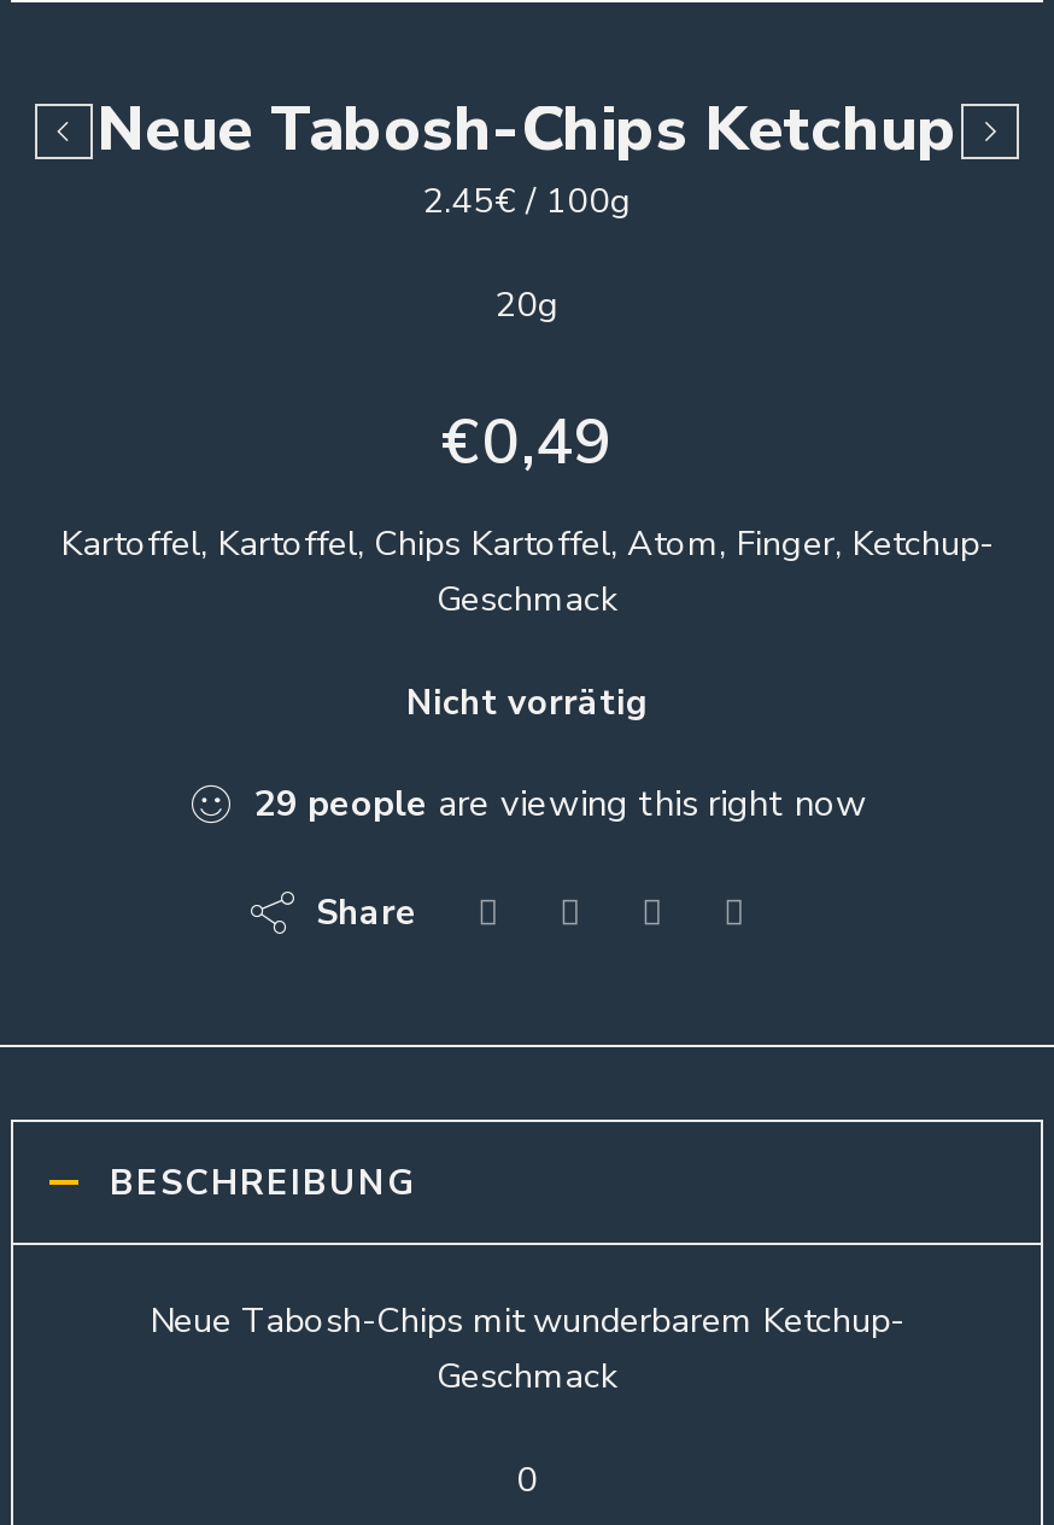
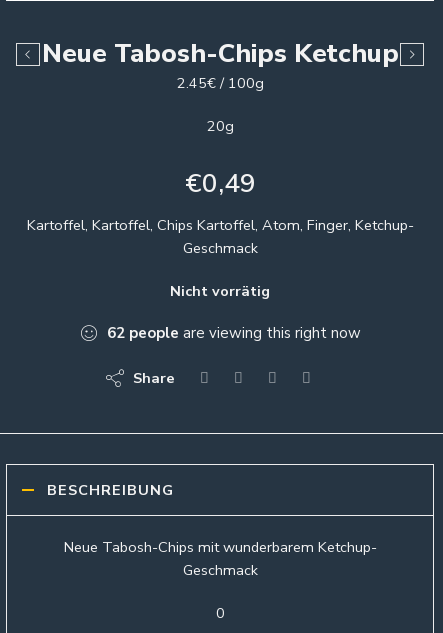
- 29 people are viewing this right now
+ 62 people are viewing this right now
